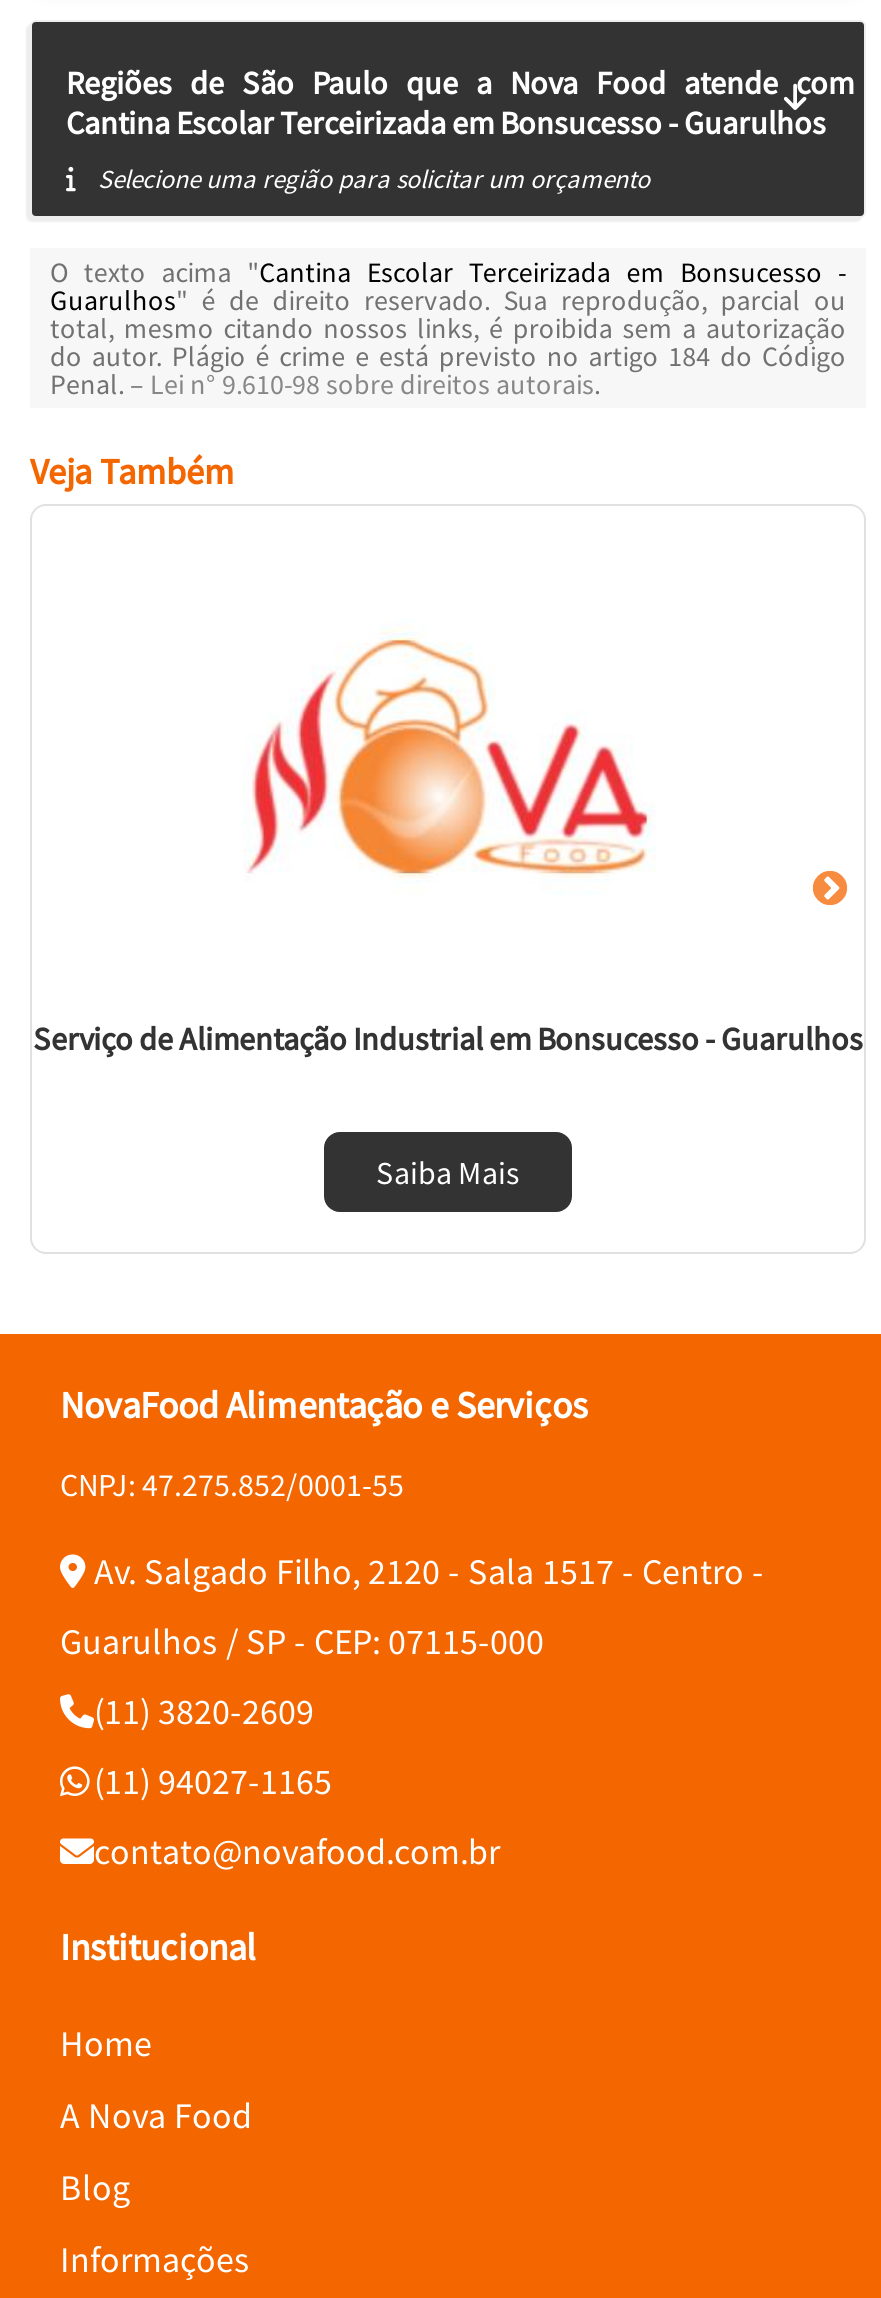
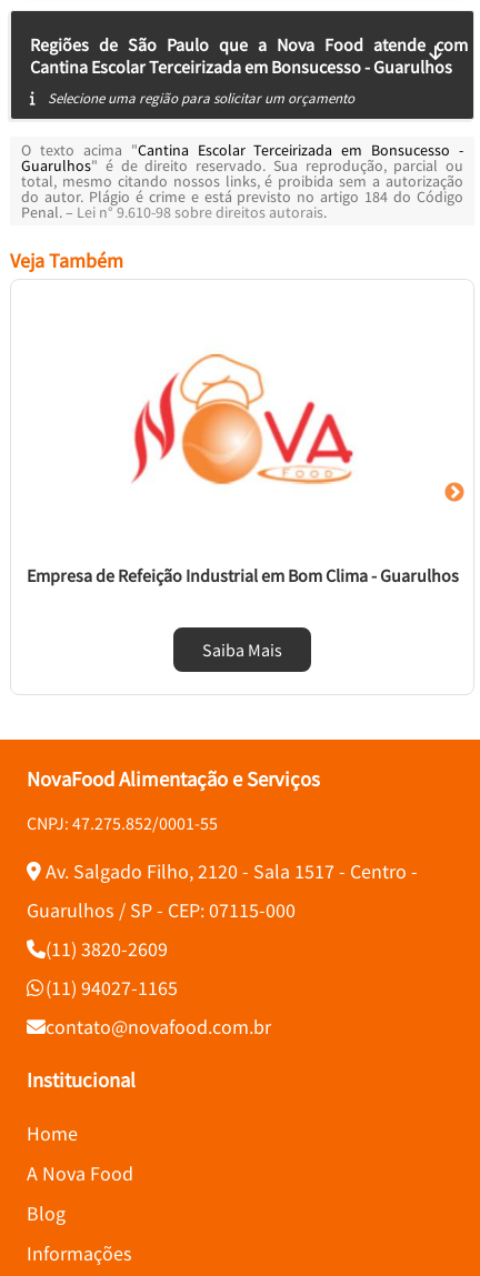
- Serviço de Alimentação Industrial em Bonsucesso - Guarulhos
+ Empresa de Refeição Industrial em Bom Clima - Guarulhos
